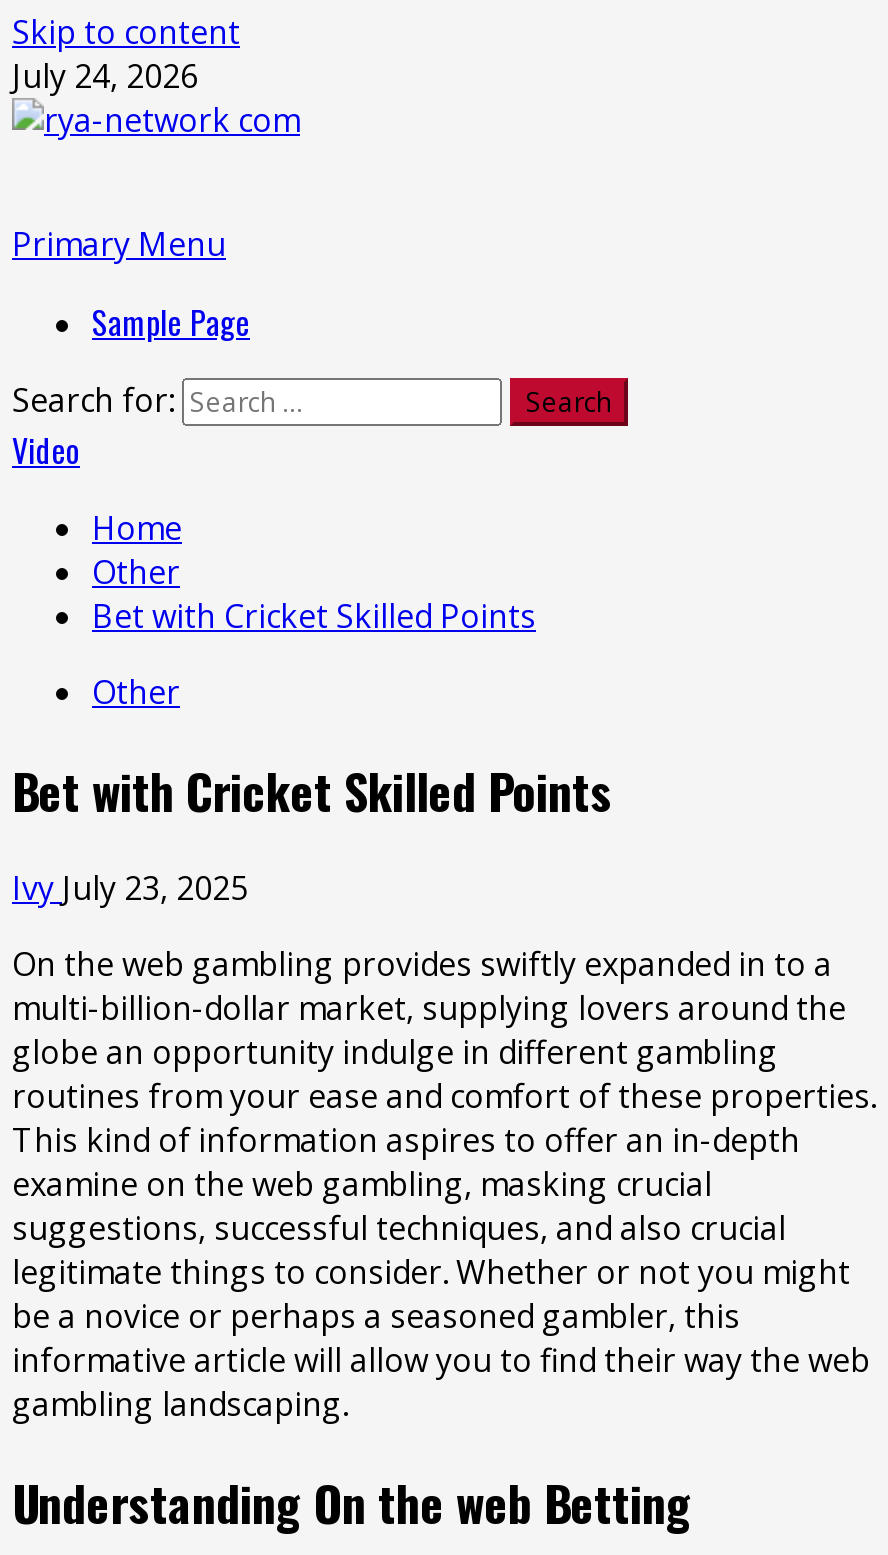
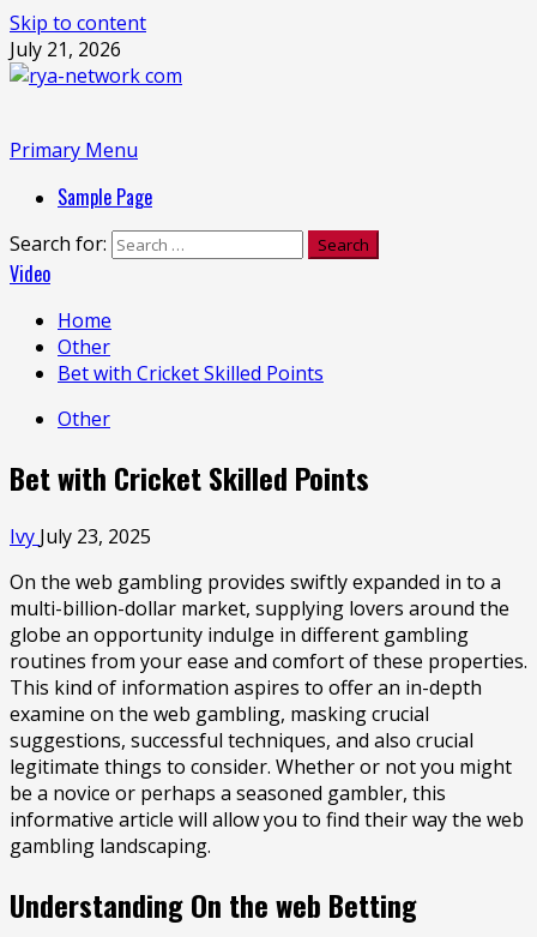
- July 24, 2026
+ July 21, 2026
